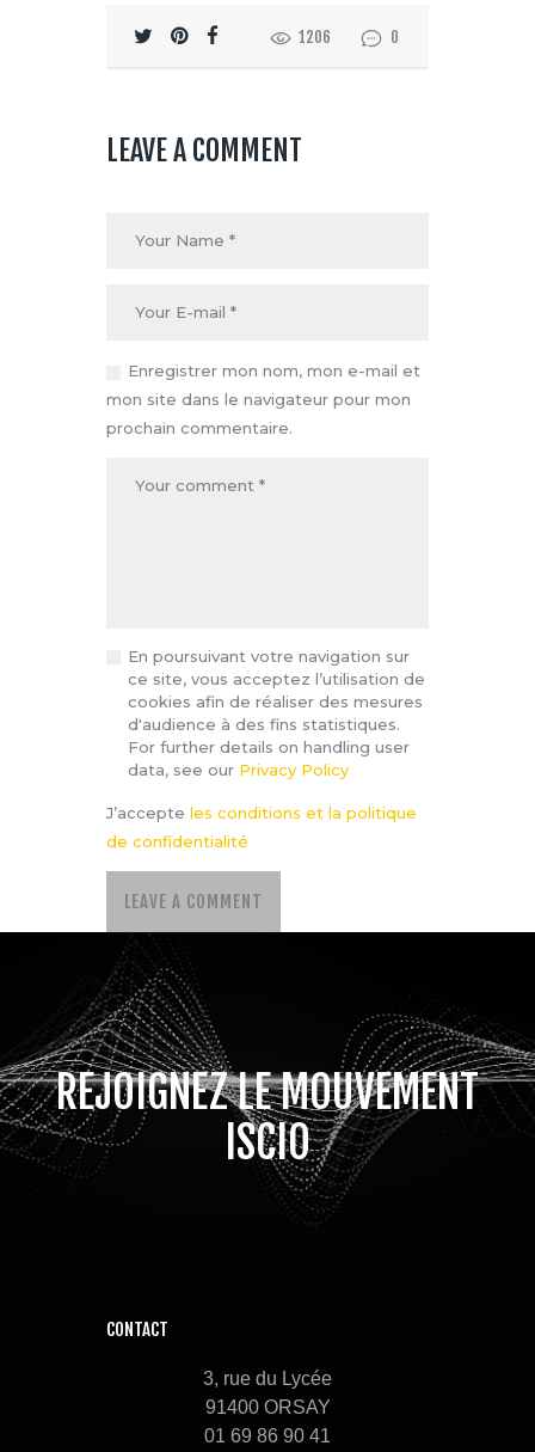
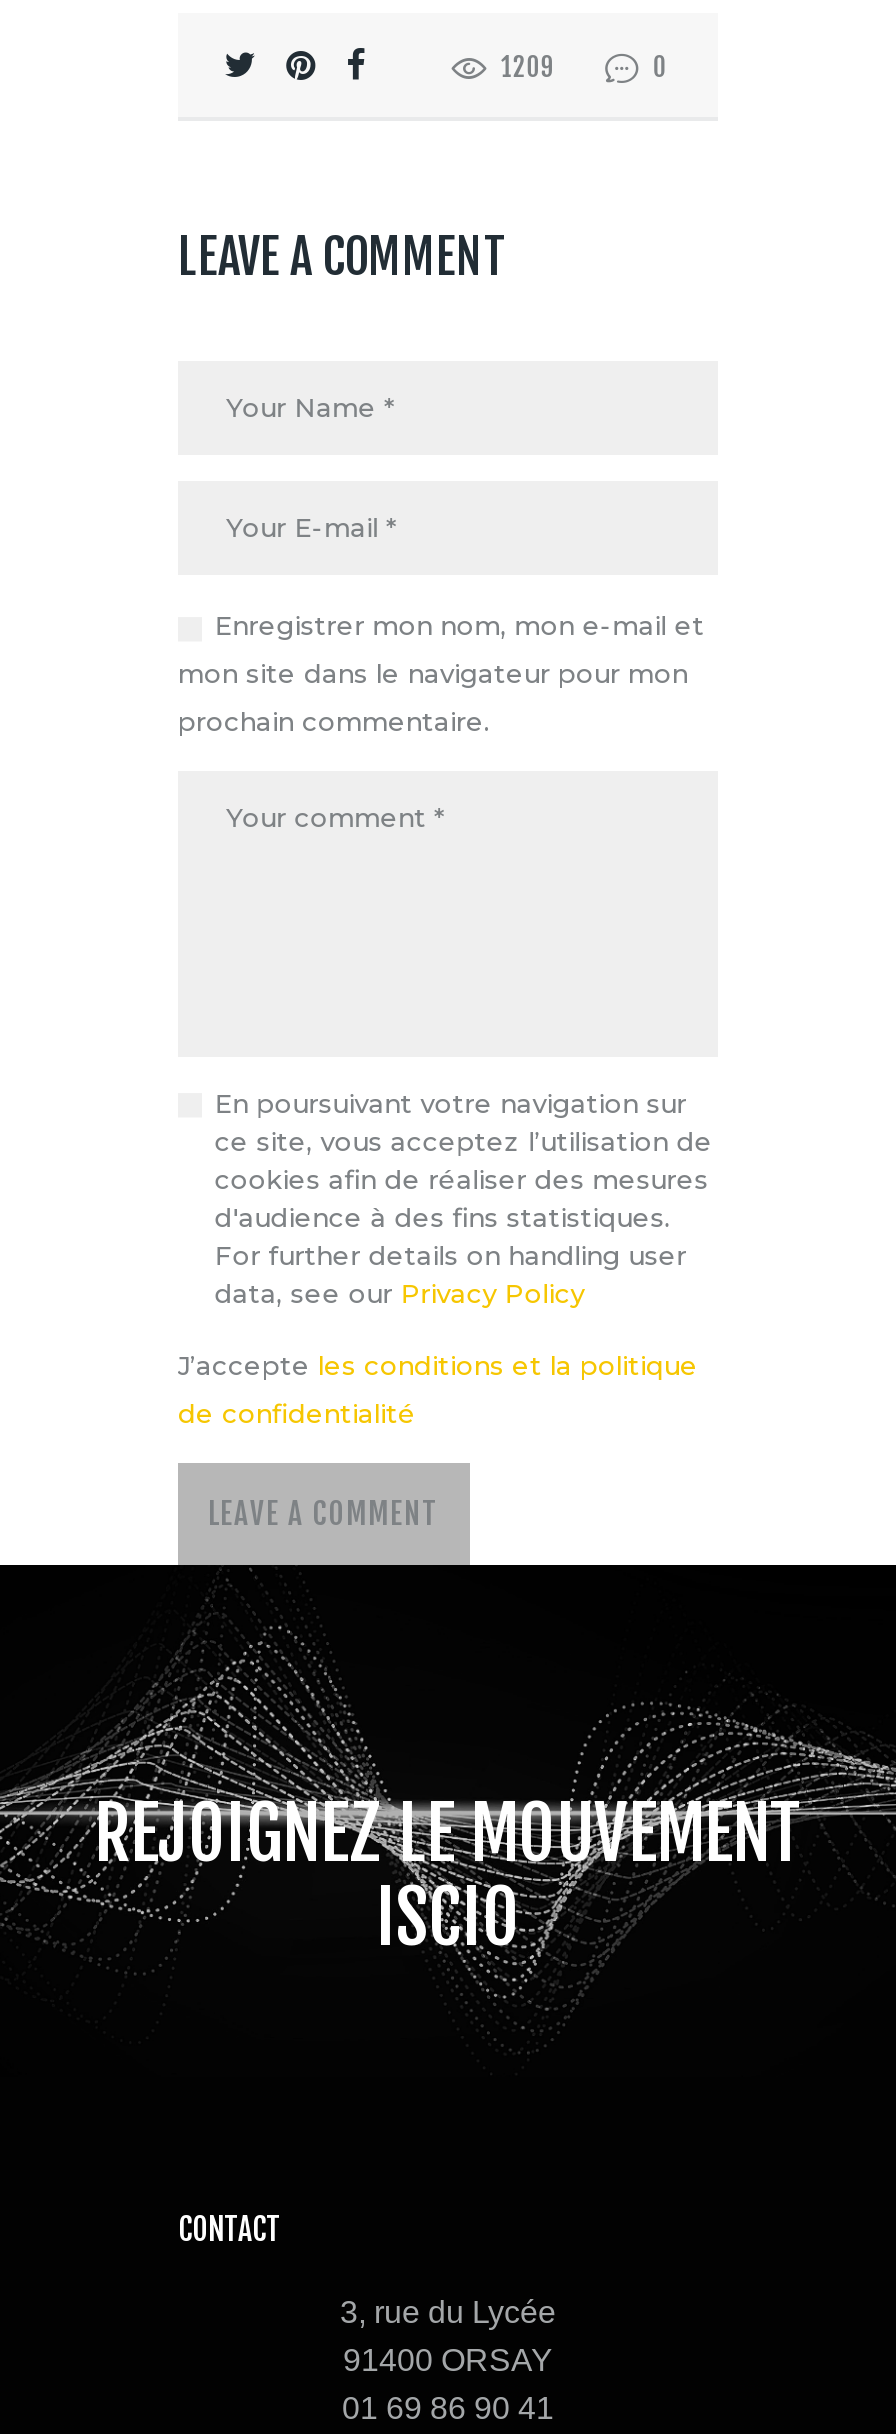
- 1206
+ 1209
